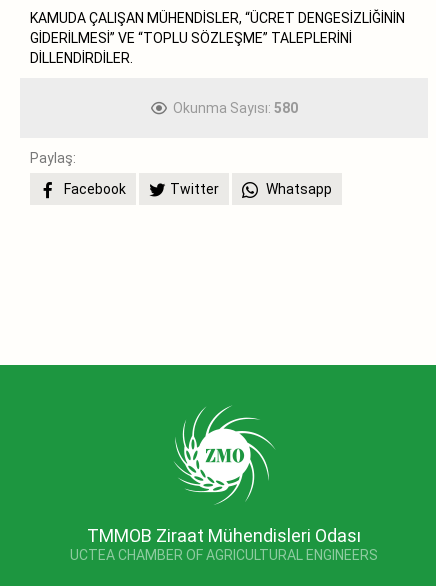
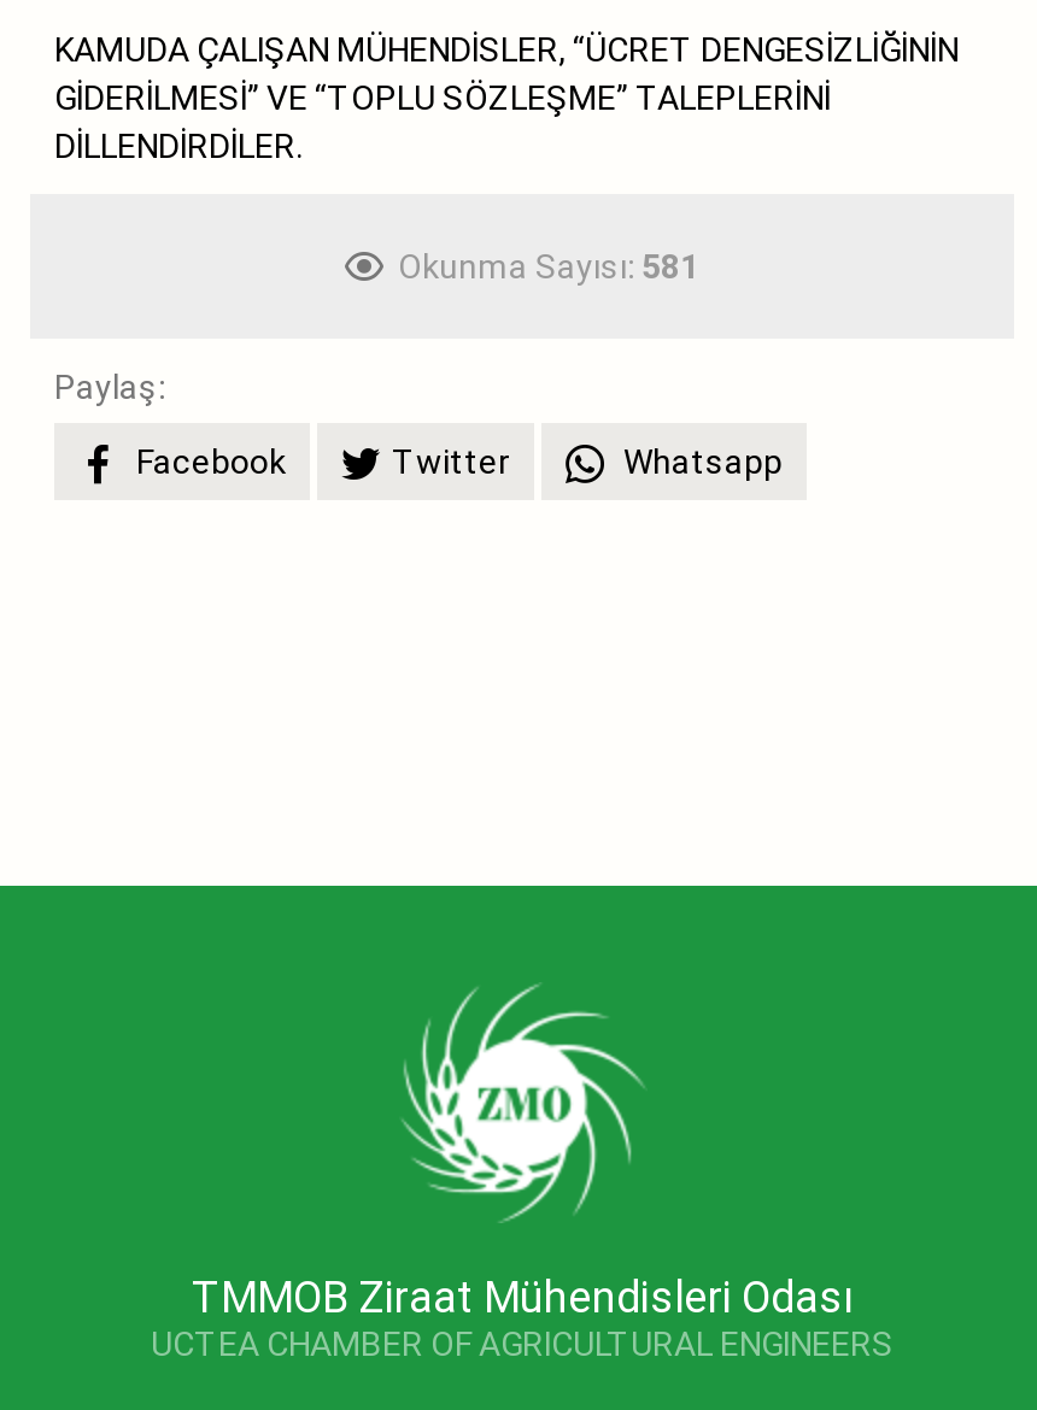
- Okunma Sayısı: 580
+ Okunma Sayısı: 581
